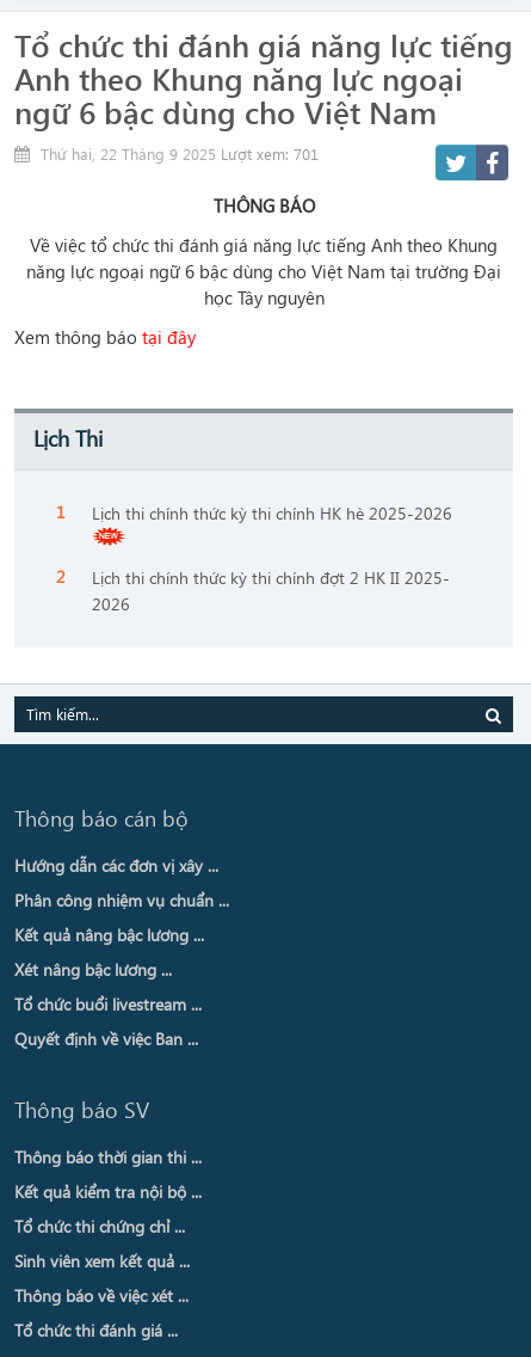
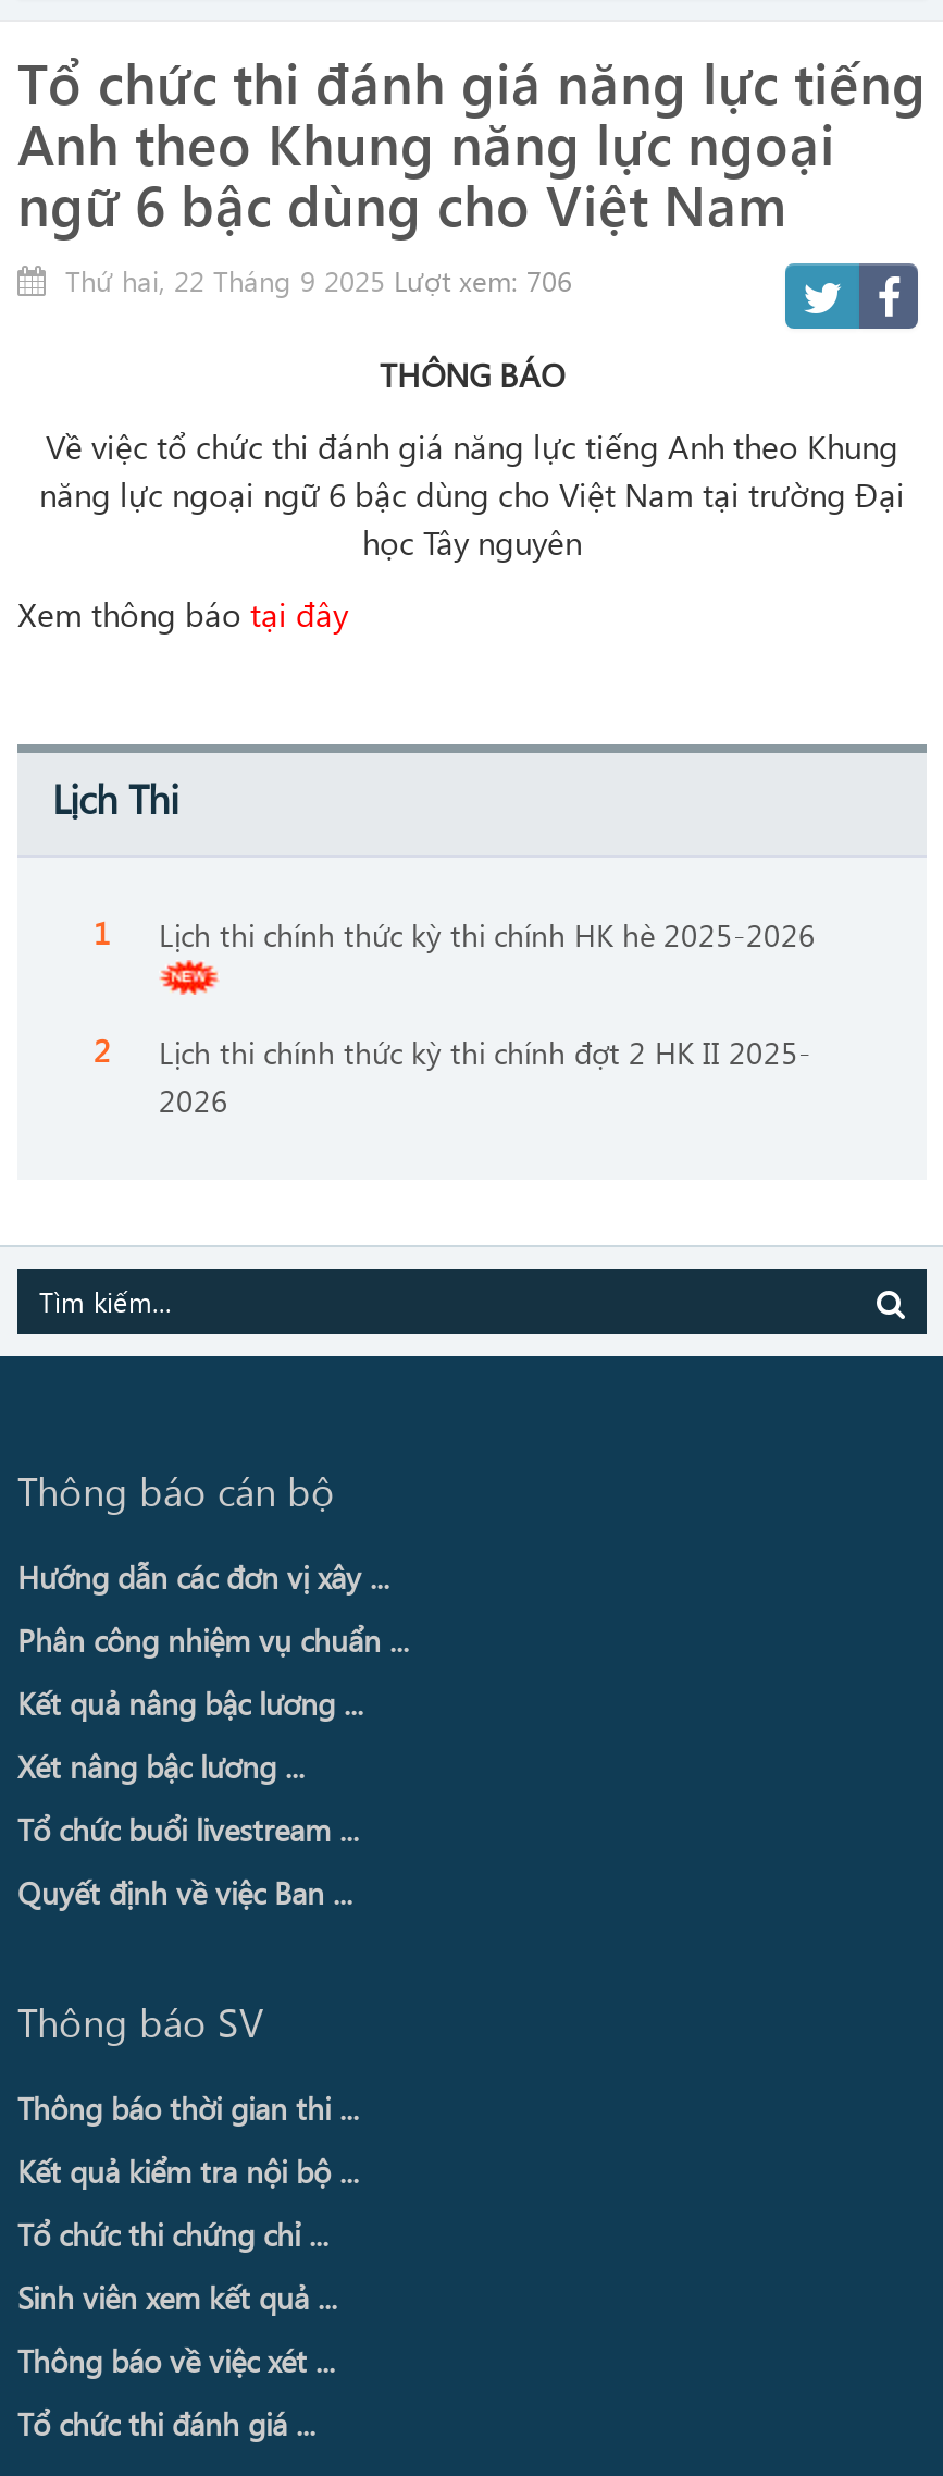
- Thứ hai, 22 Tháng 9 2025 Lượt xem: 701
+ Thứ hai, 22 Tháng 9 2025 Lượt xem: 706
